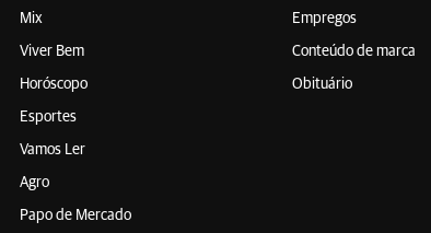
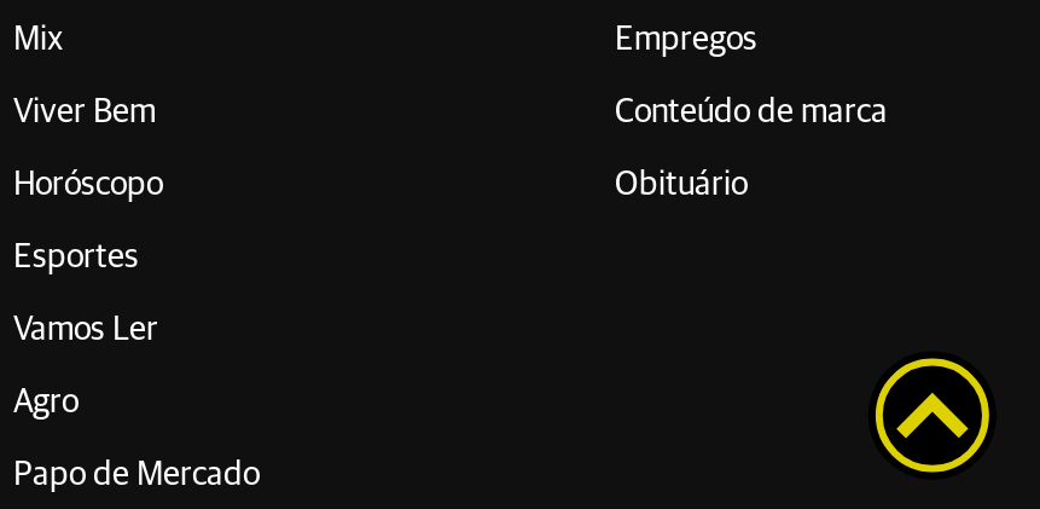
+ [image]
